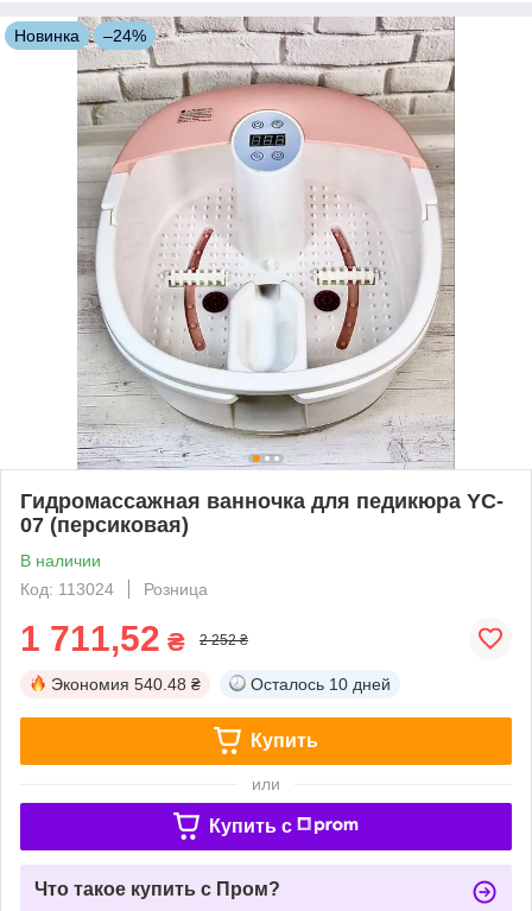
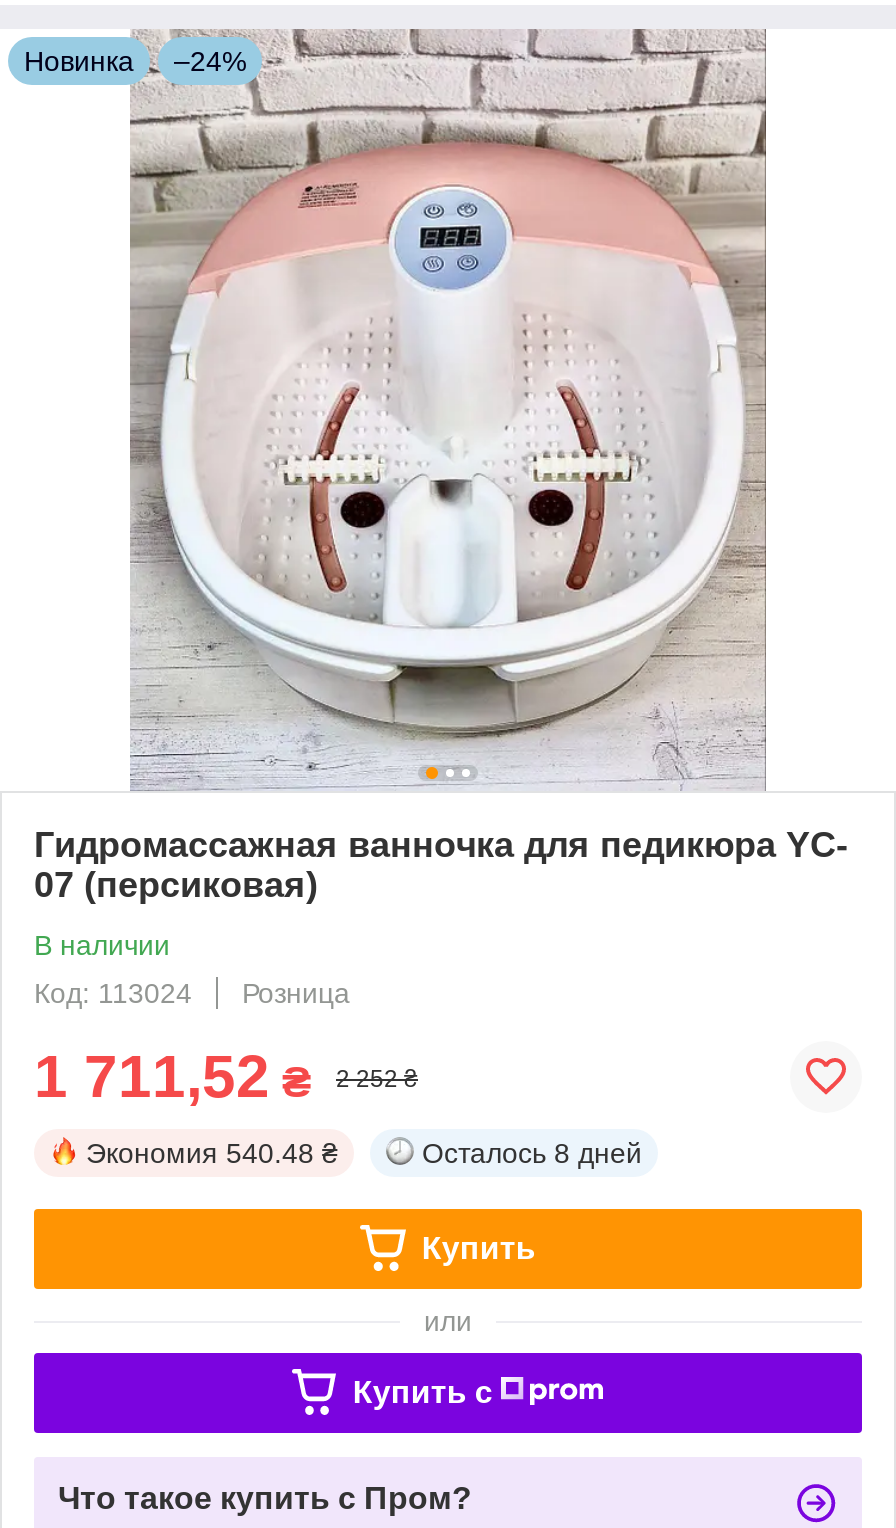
- Осталось 10 дней
+ Осталось 8 дней
